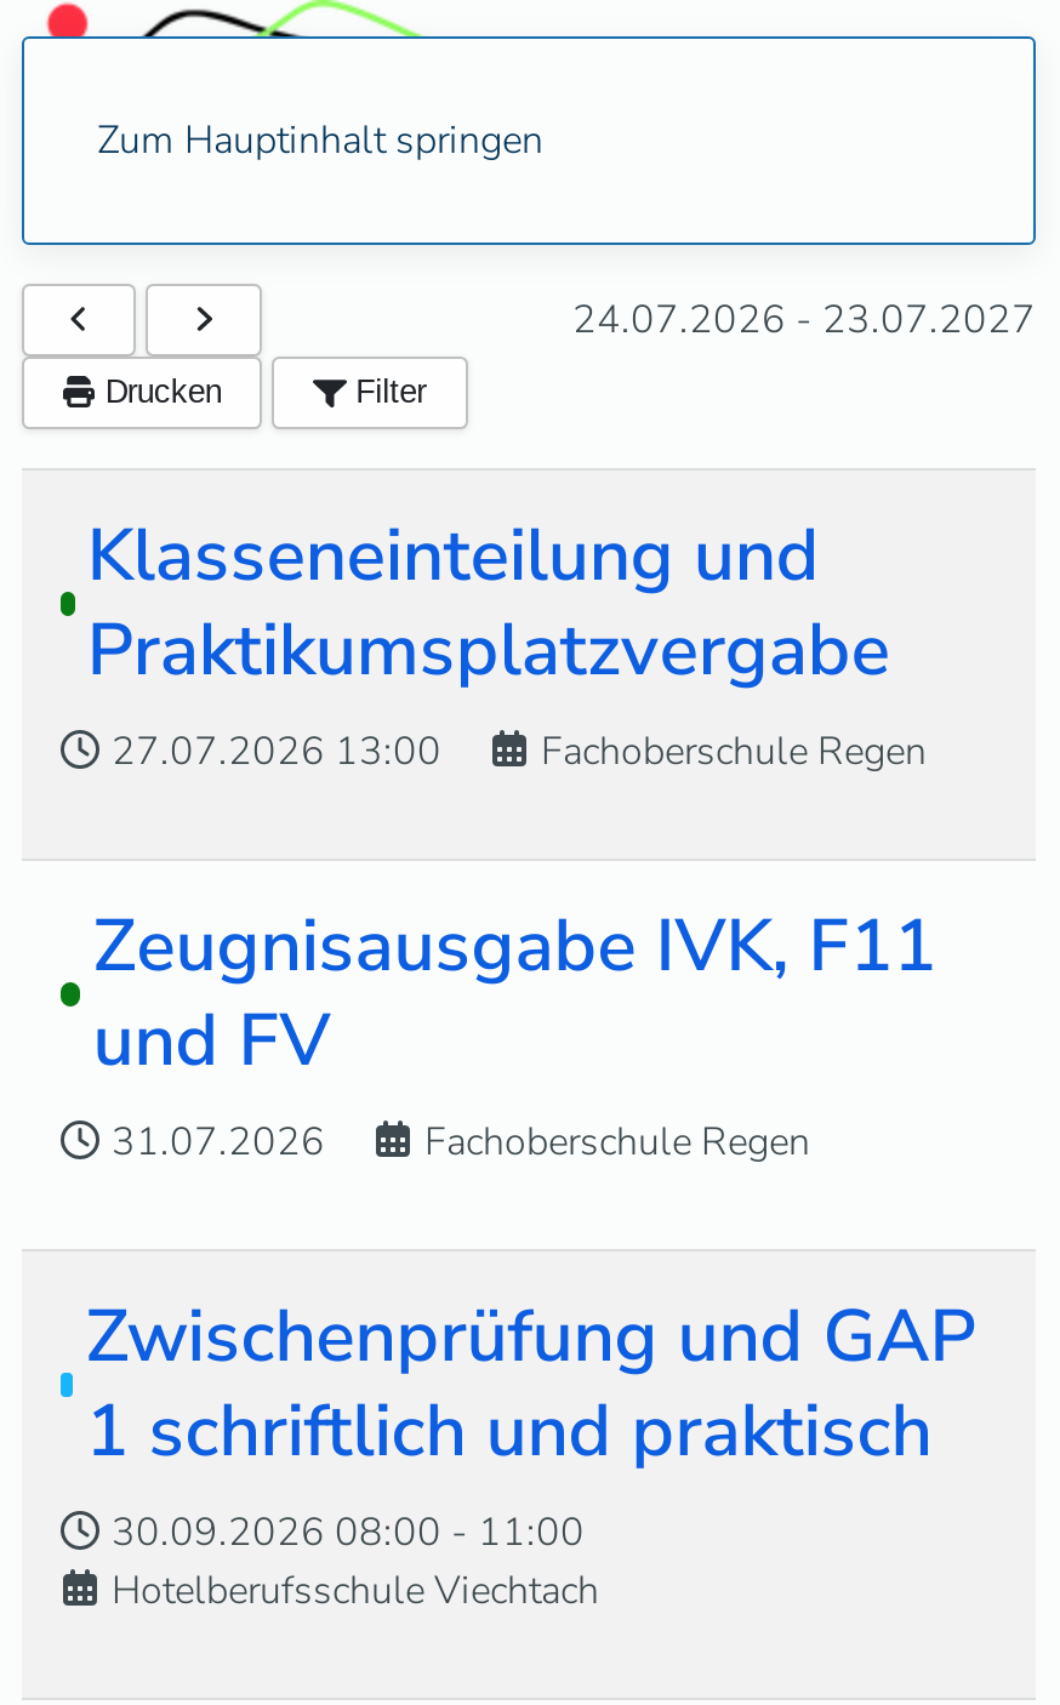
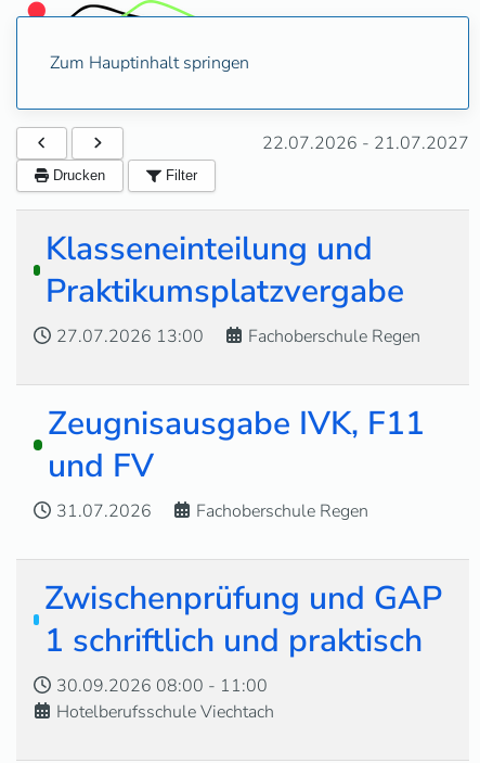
- 24.07.2026 - 23.07.2027
+ 22.07.2026 - 21.07.2027
